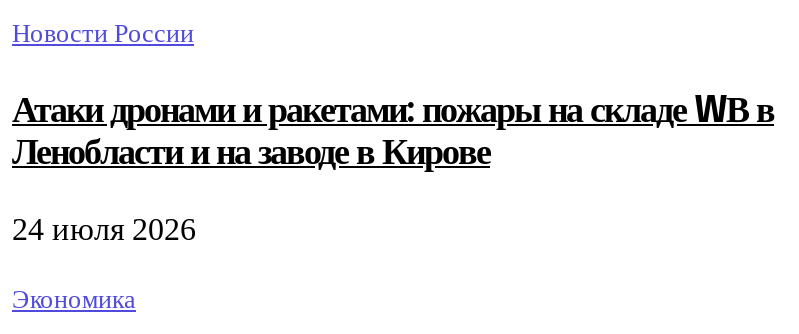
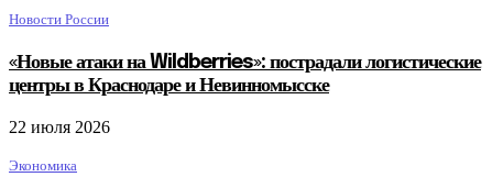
- Атаки дронами и ракетами: пожары на складе WВ в
- Ленобласти и на заводе в Кирове
+ «Новые атаки на Wildberries»: пострадали логистические
+ центры в Краснодаре и Невинномысске

- 24 июля 2026
+ 22 июля 2026
